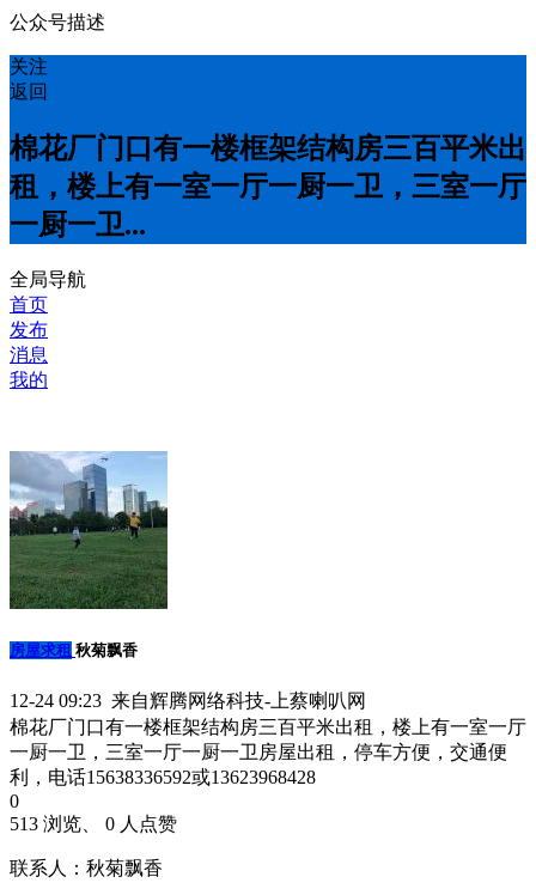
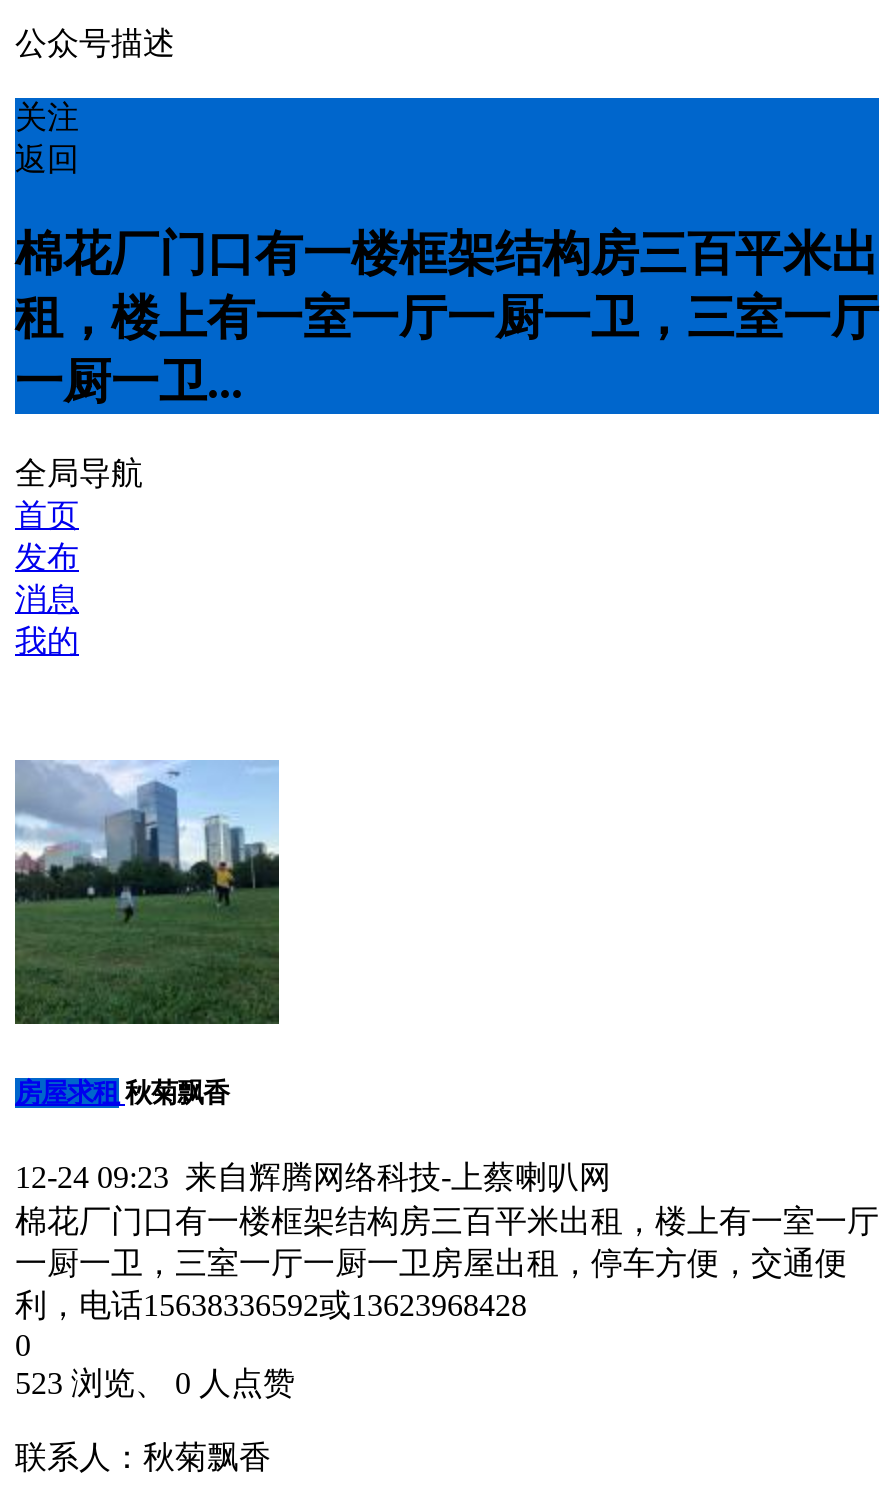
- 513 浏览、 0 人点赞
+ 523 浏览、 0 人点赞
